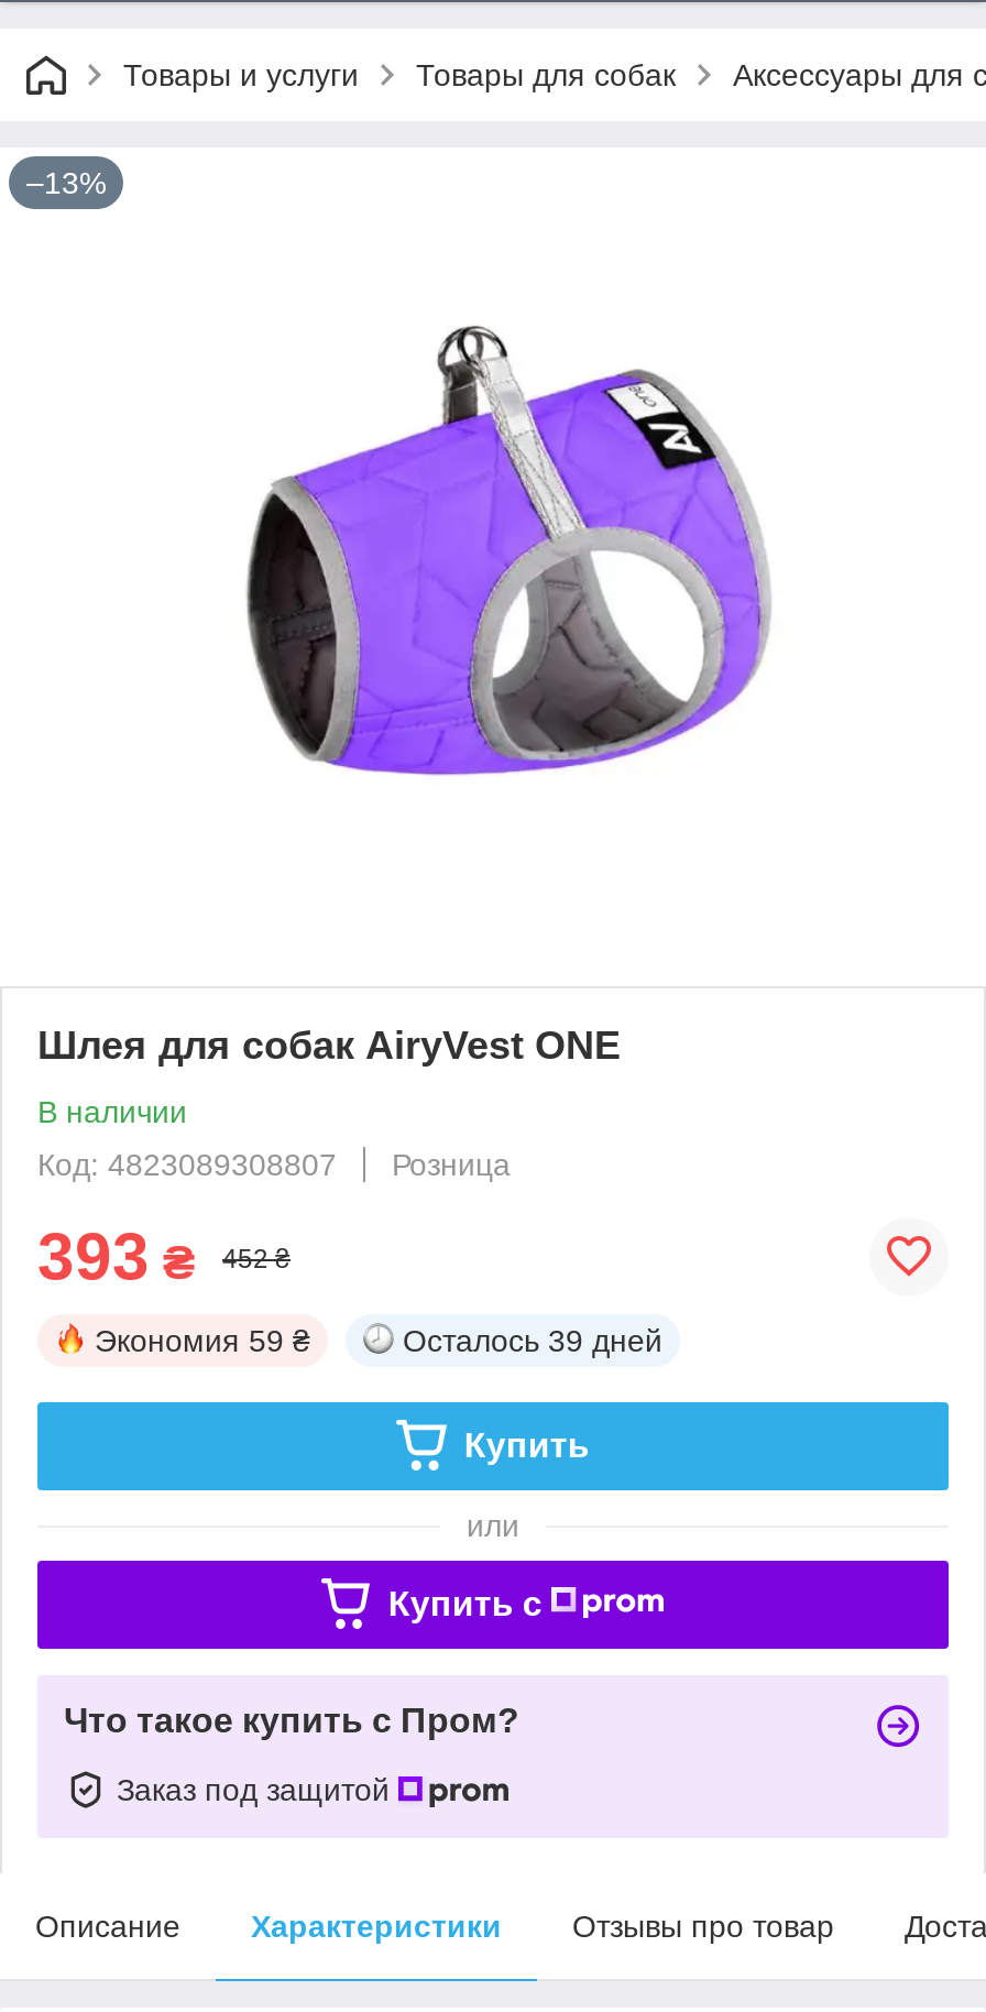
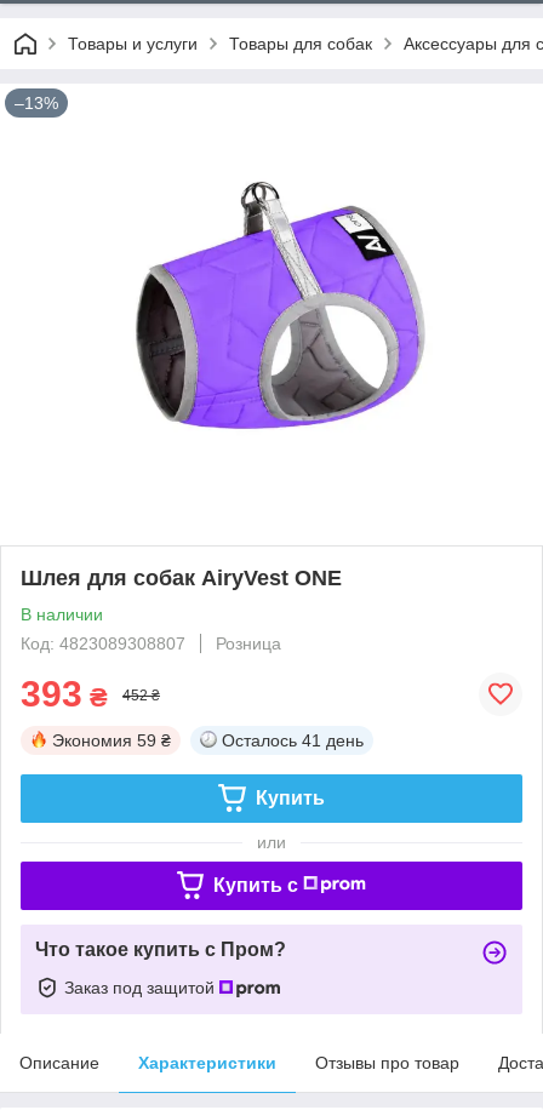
- Осталось 39 дней
+ Осталось 41 день
